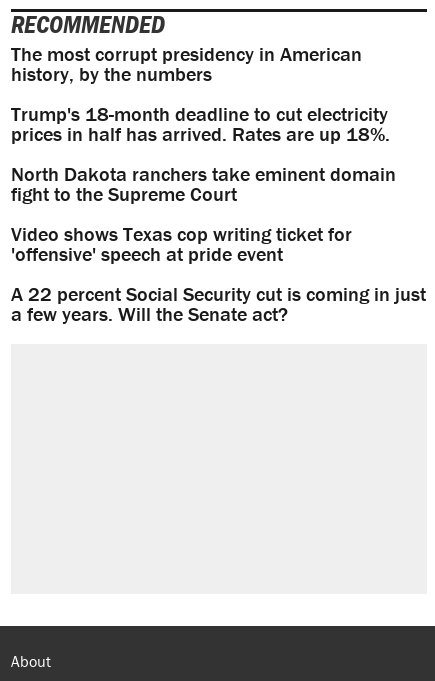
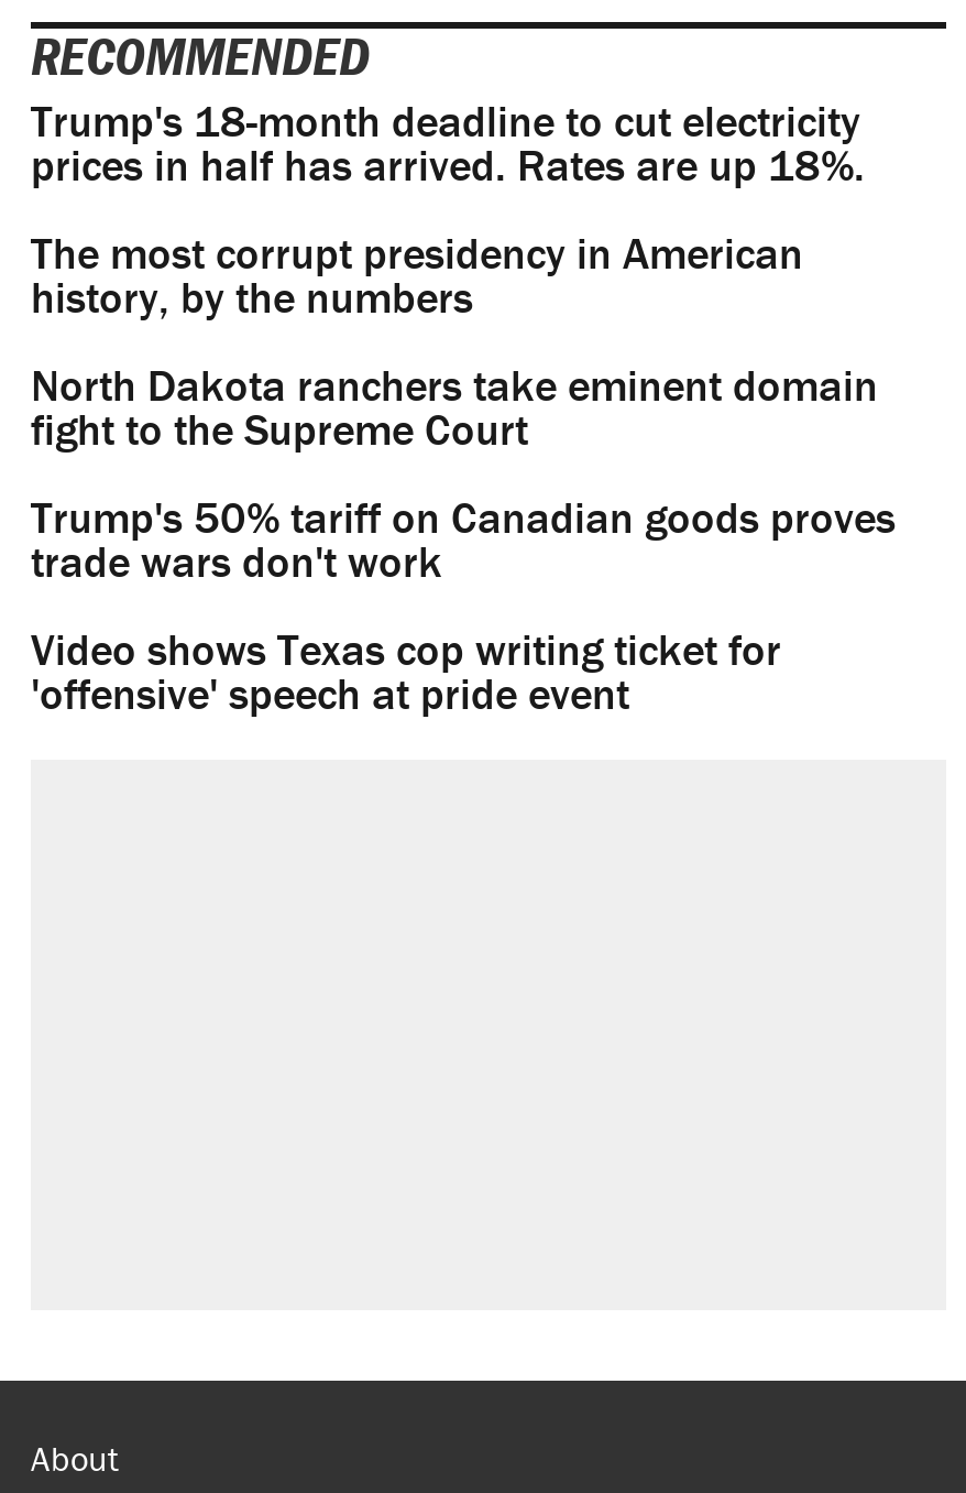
moved down: The most corrupt presidency in American | history, by the numbers

moved up: Trump's 18-month deadline to cut electricity | prices in half has arrived. Rates are up 18%.

+ Trump's 50% tariff on Canadian goods proves
+ trade wars don't work

moved down: Video shows Texas cop writing ticket for | 'offensive' speech at pride event

- A 22 percent Social Security cut is coming in just
- a few years. Will the Senate act?
